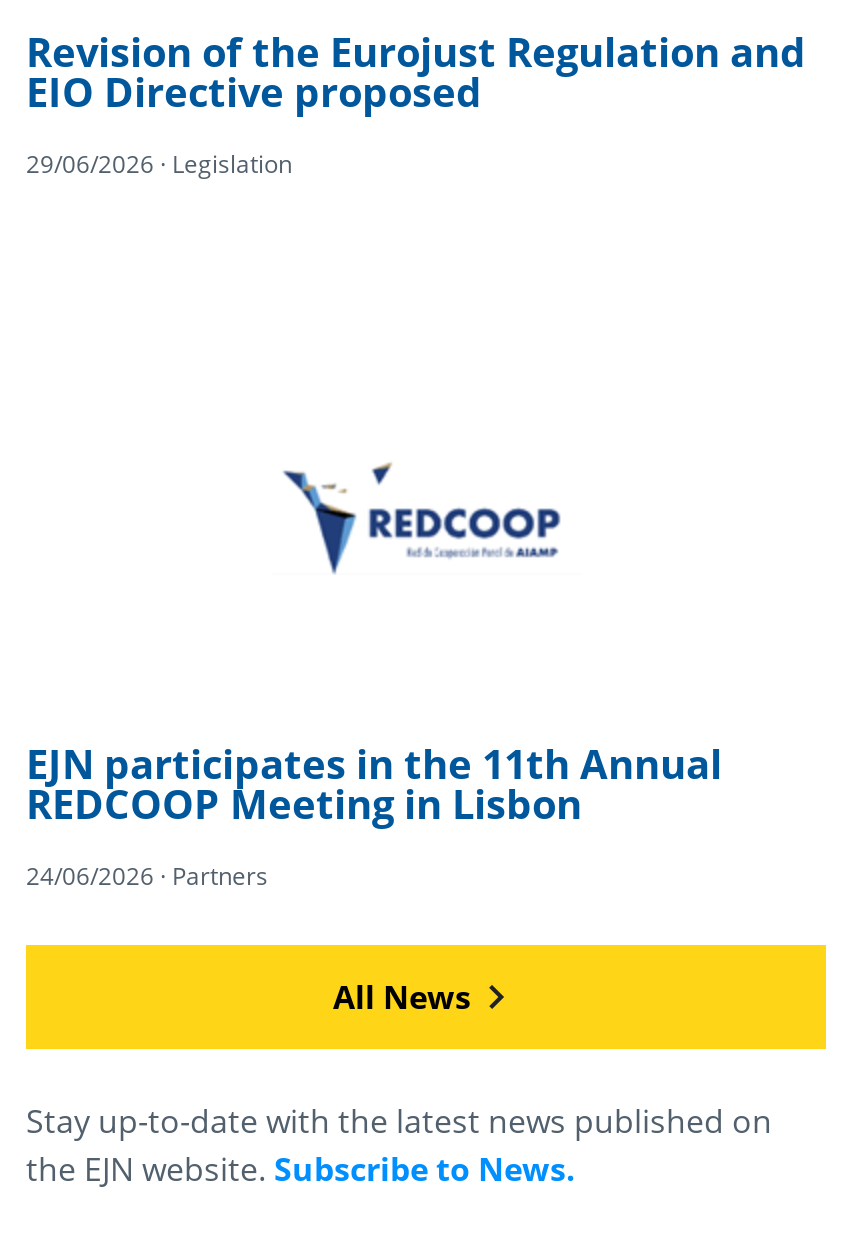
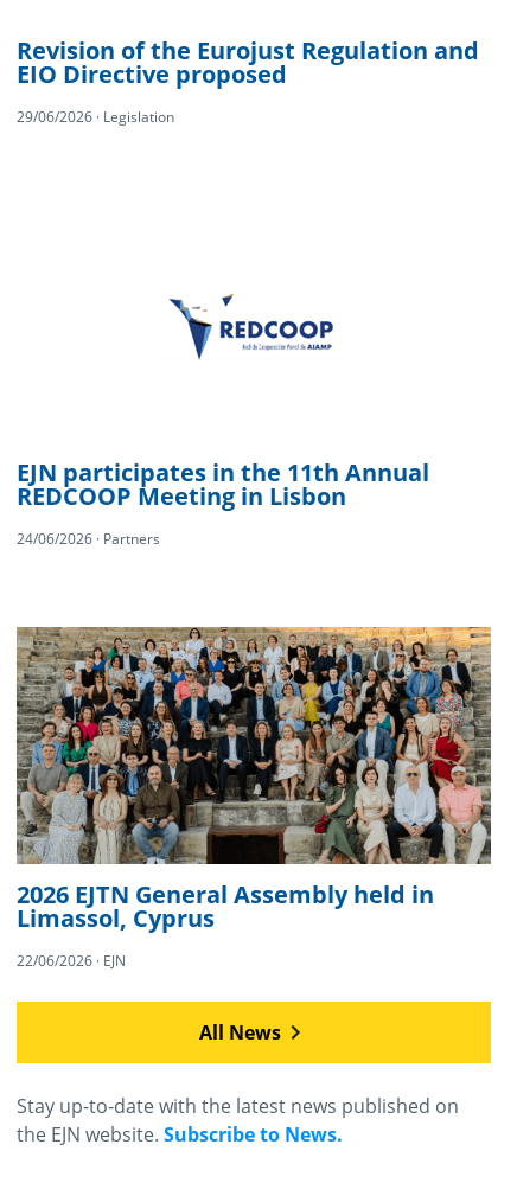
+ [image]
+ 2026 EJTN General Assembly held in
+ Limassol, Cyprus
+ 22/06/2026 · EJN
